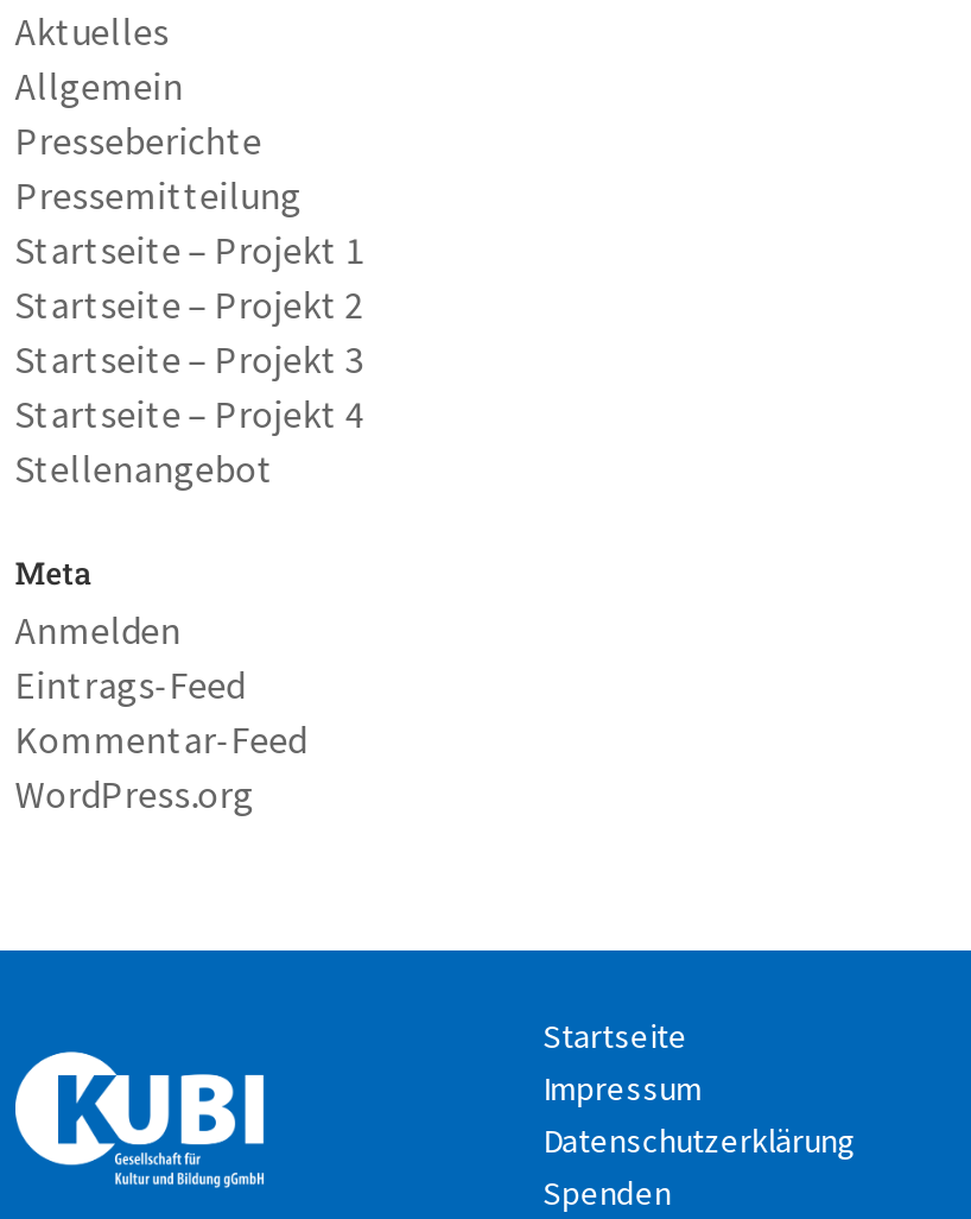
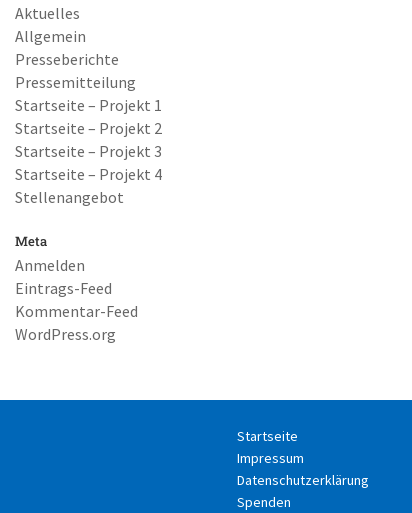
- [image]
